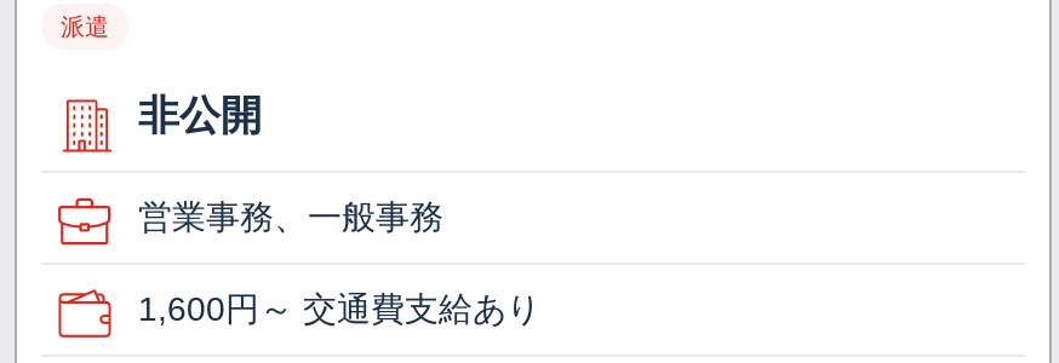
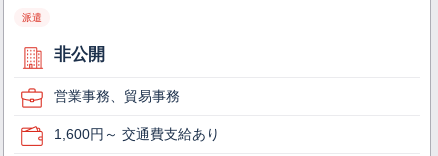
- 営業事務、一般事務
+ 営業事務、貿易事務
